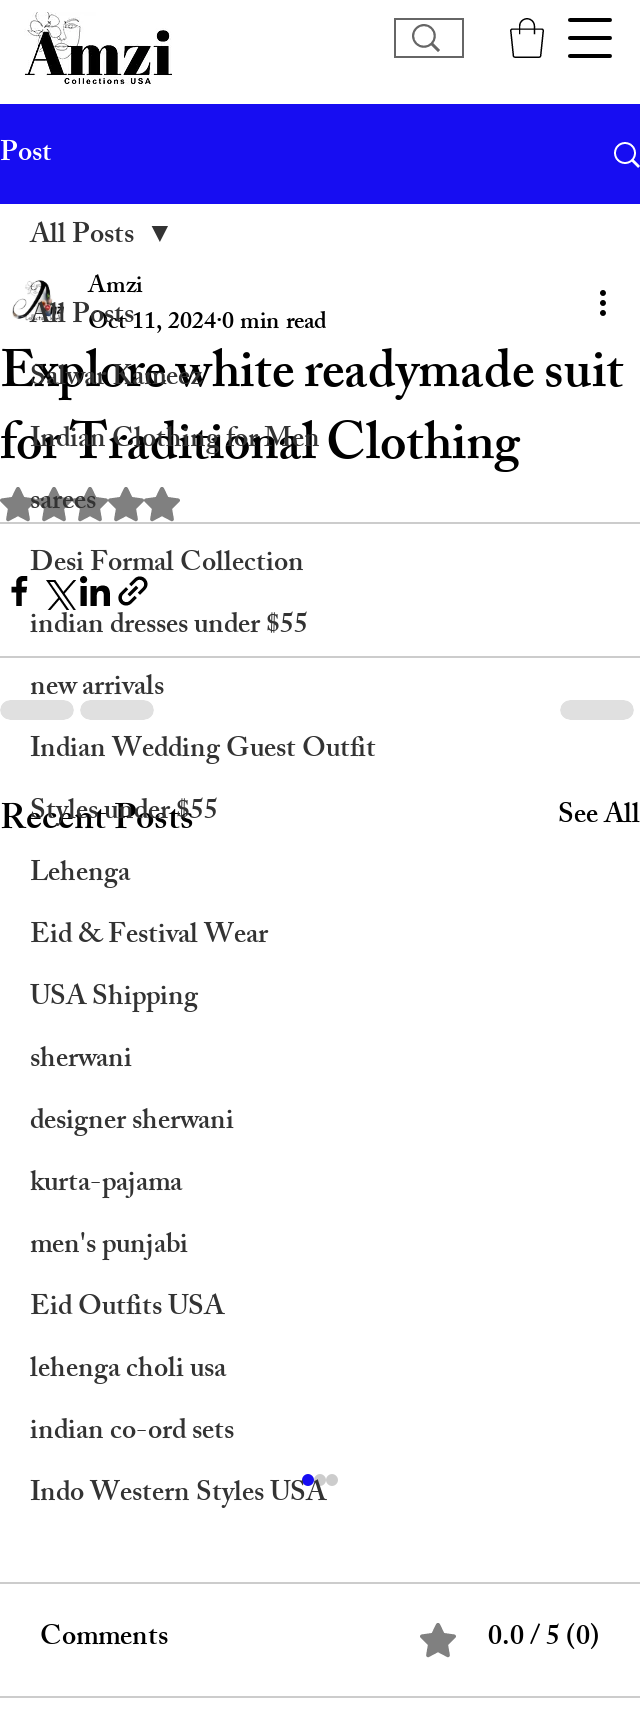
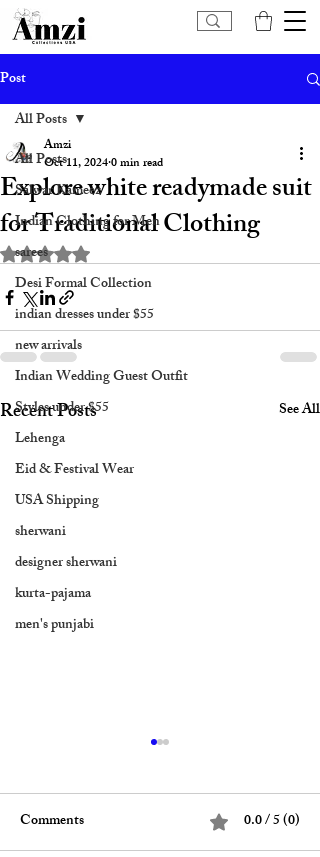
- Eid Outfits USA
- lehenga choli usa
- indian co-ord sets
- Indo Western Styles USA
